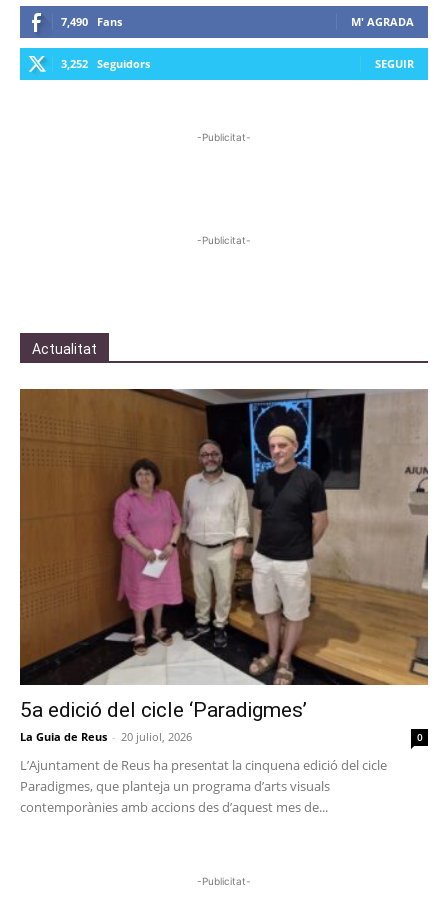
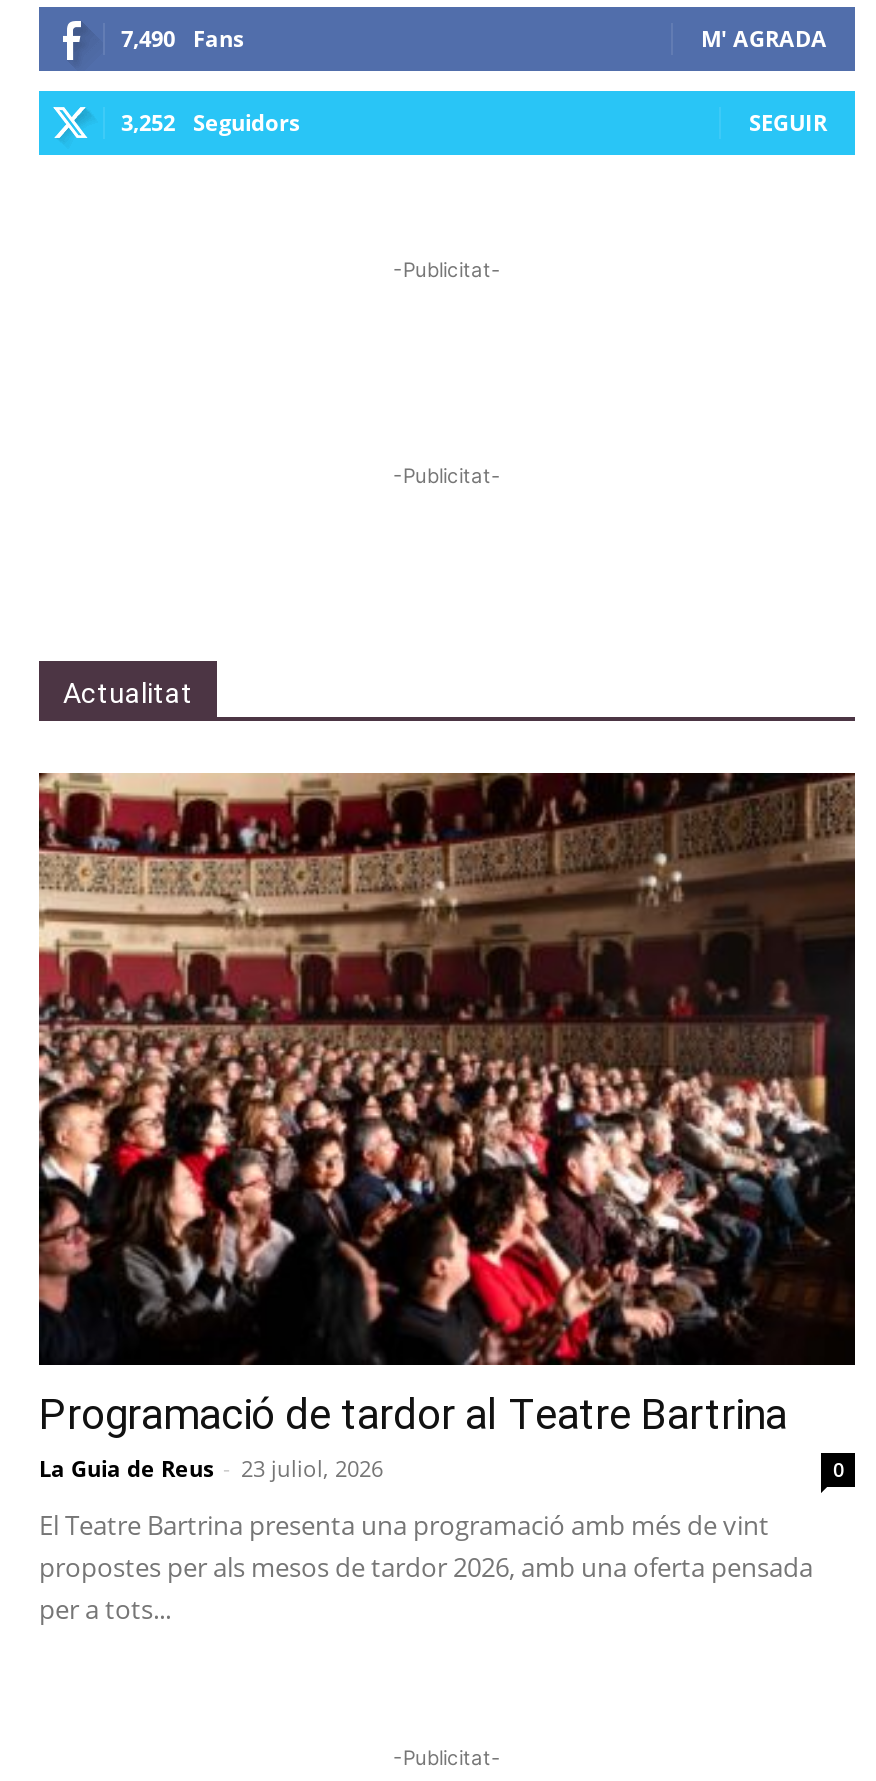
- [image]
- 5a edició del cicle ‘Paradigmes’
- La Guia de Reus - 20 juliol, 2026
+ [image]
+ Programació de tardor al Teatre Bartrina
+ La Guia de Reus - 23 juliol, 2026

- L’Ajuntament de Reus ha presentat la cinquena edició del cicle
- Paradigmes, que planteja un programa d’arts visuals
- contemporànies amb accions des d’aquest mes de...
+ El Teatre Bartrina presenta una programació amb més de vint
+ propostes per als mesos de tardor 2026, amb una oferta pensada
+ per a tots...
